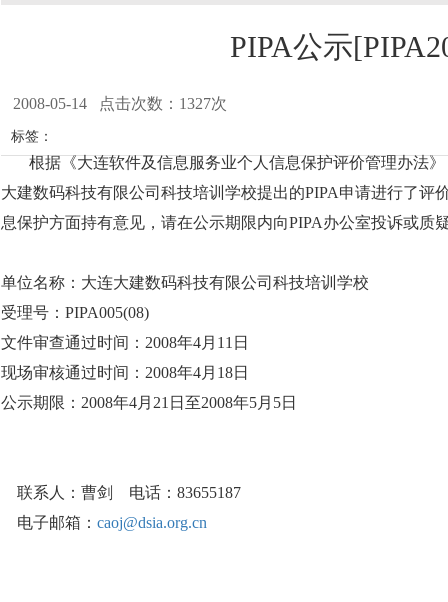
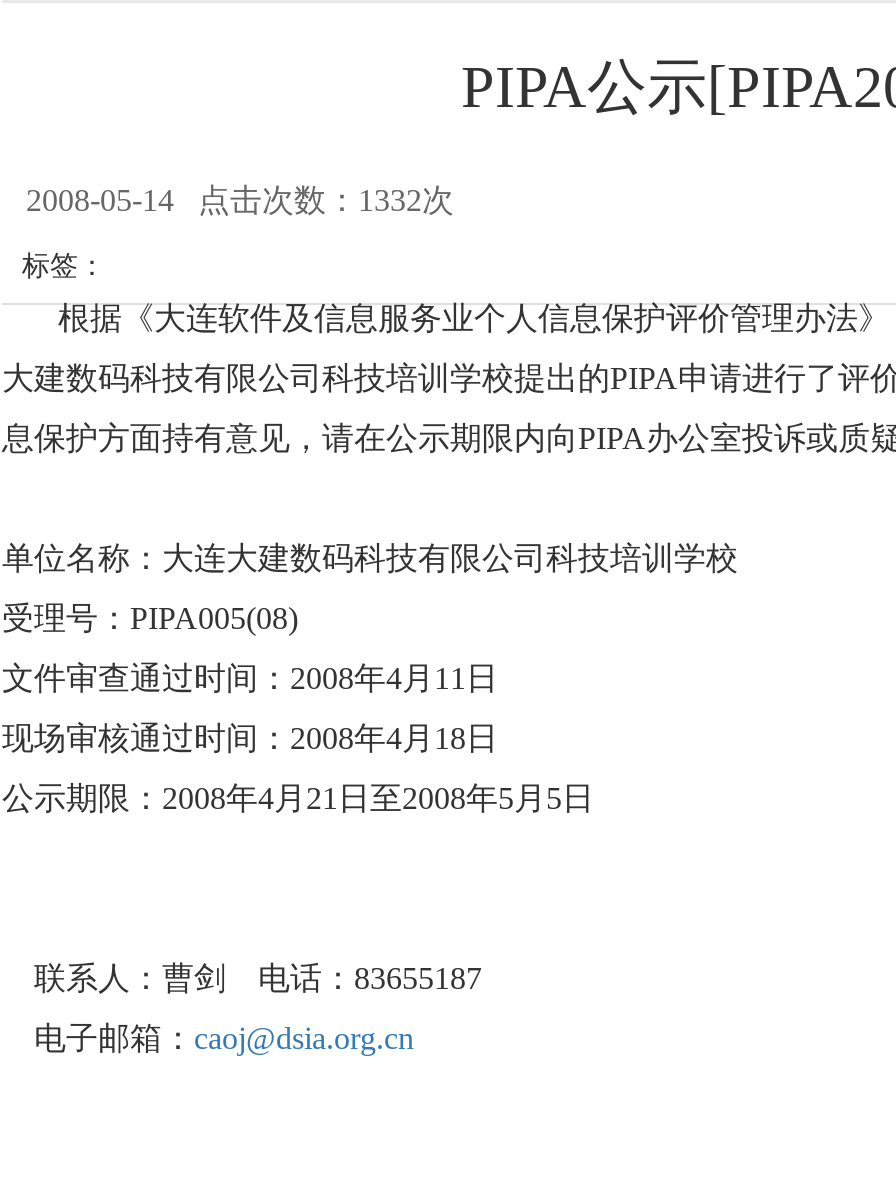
- 2008-05-14 点击次数：1327次
+ 2008-05-14 点击次数：1332次
